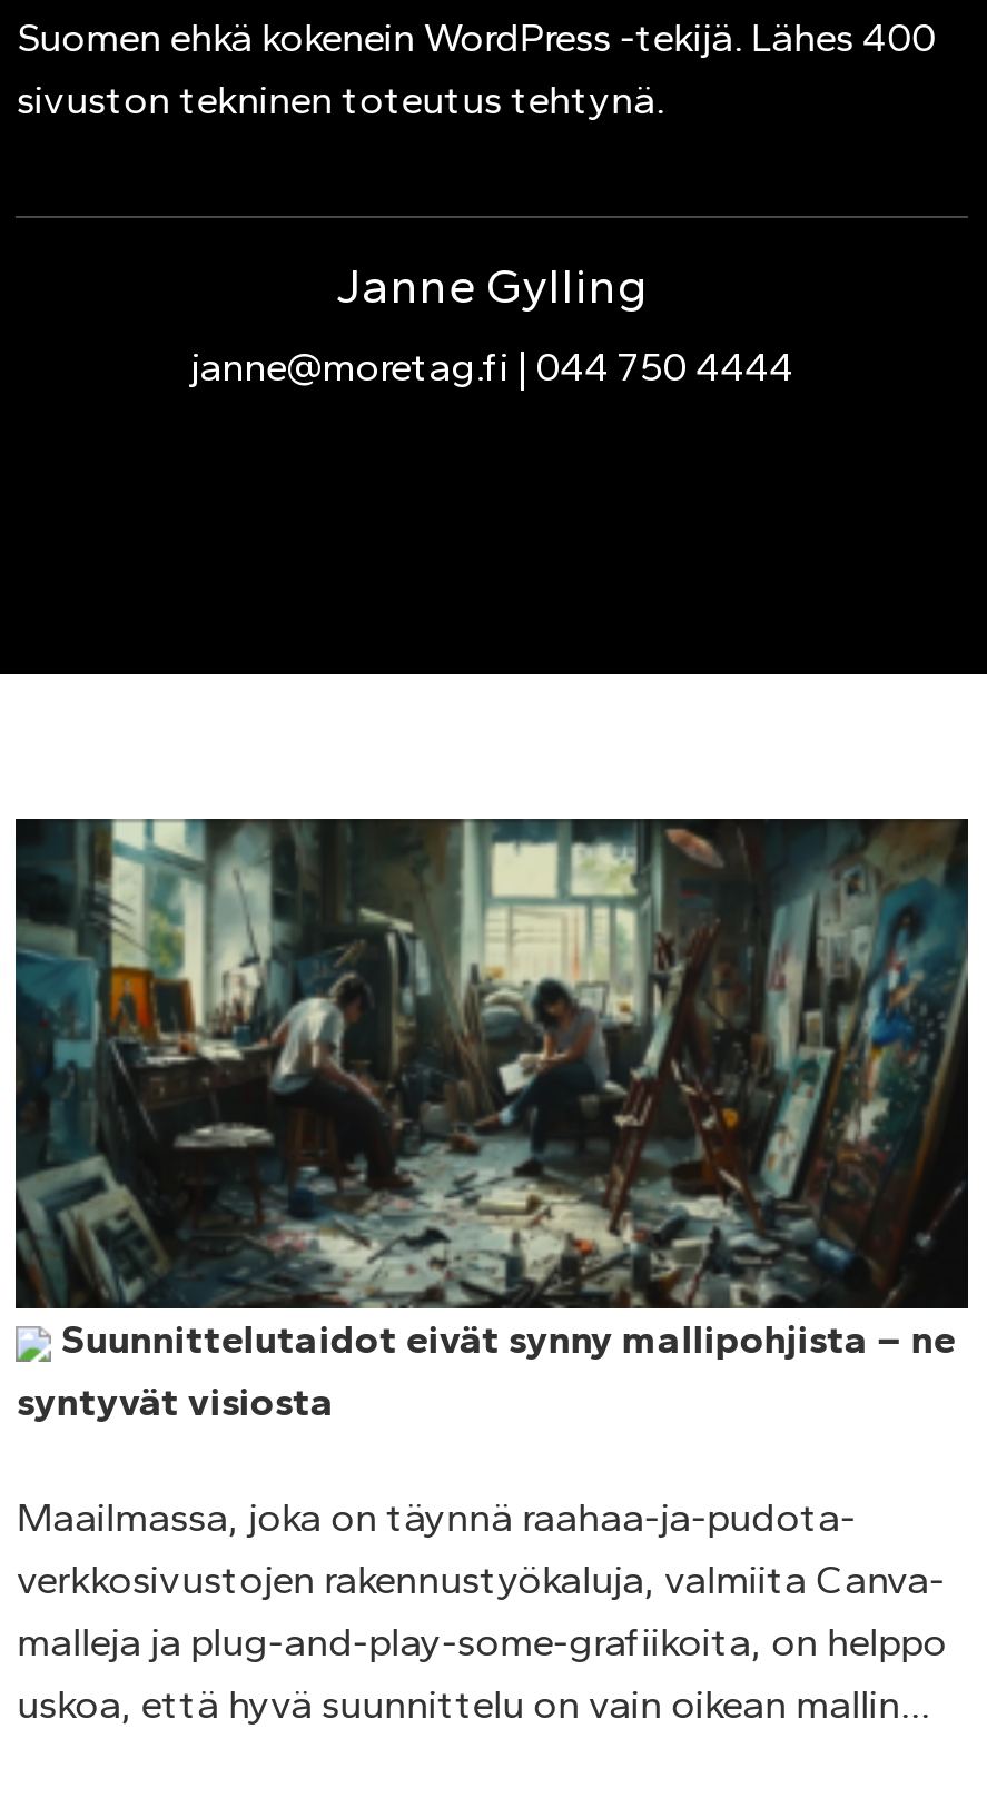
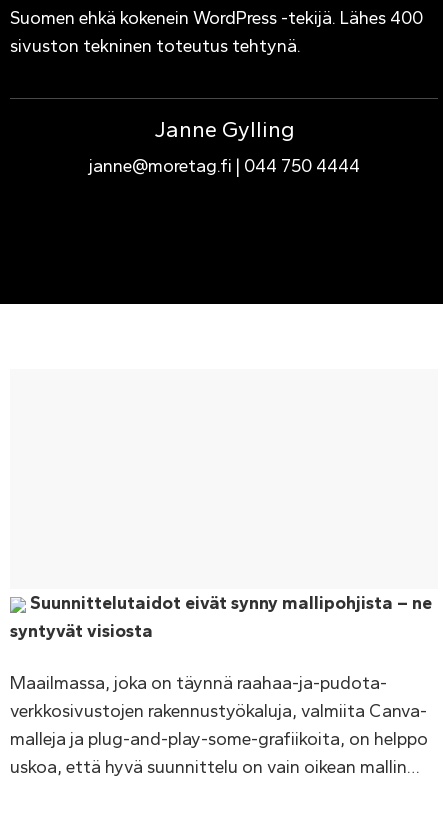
- [image]
